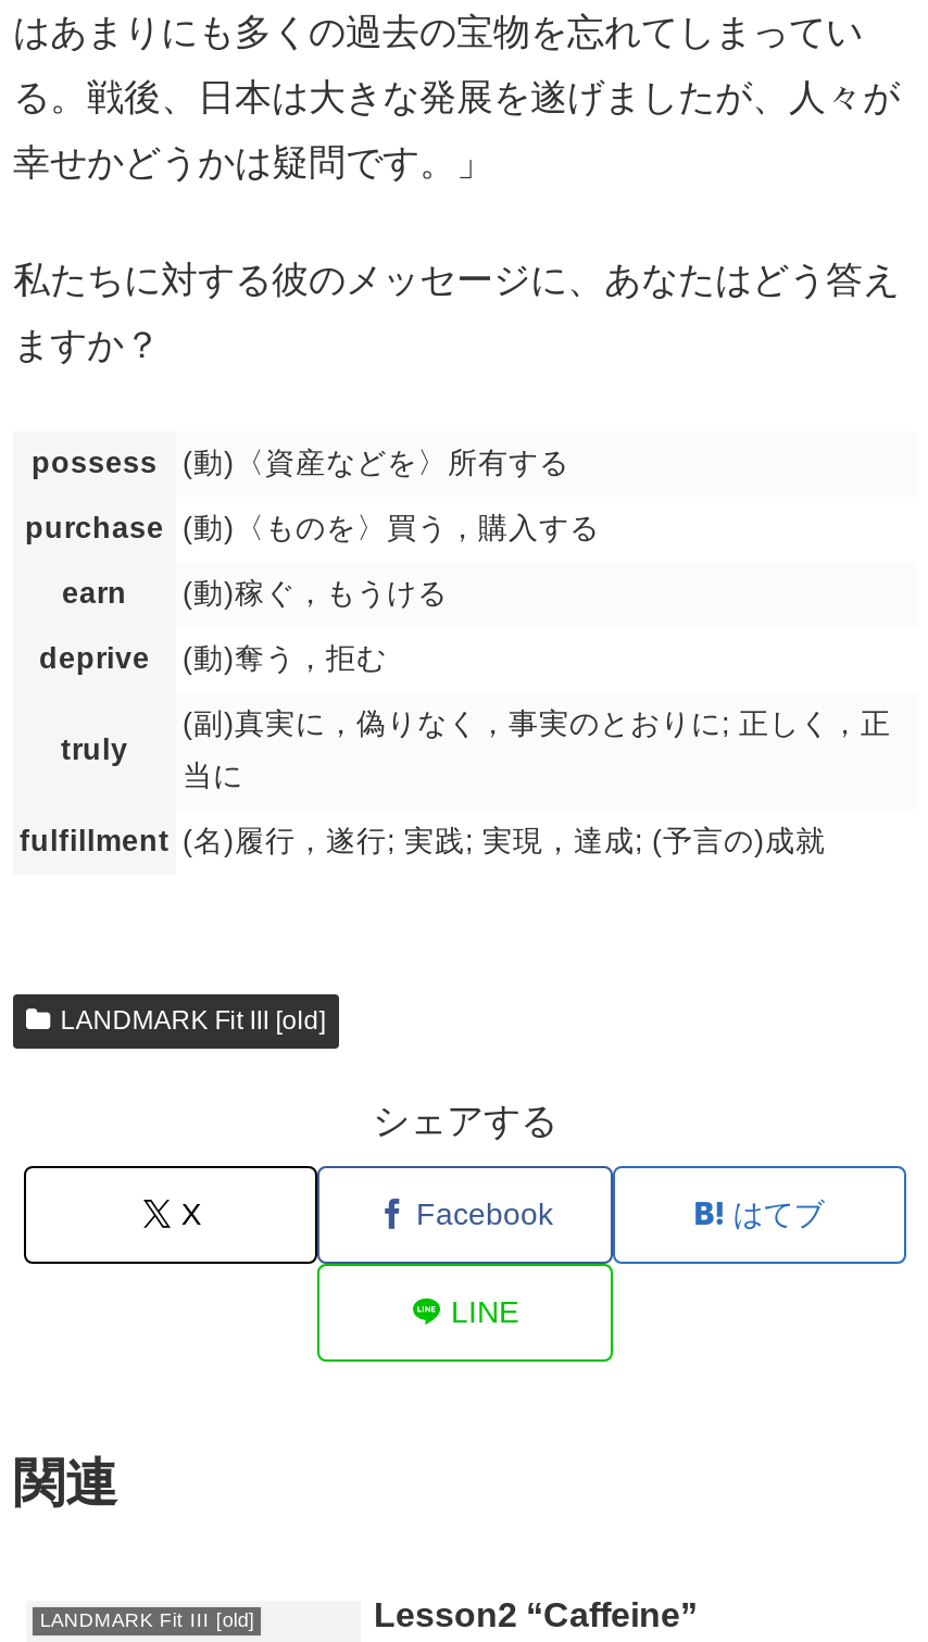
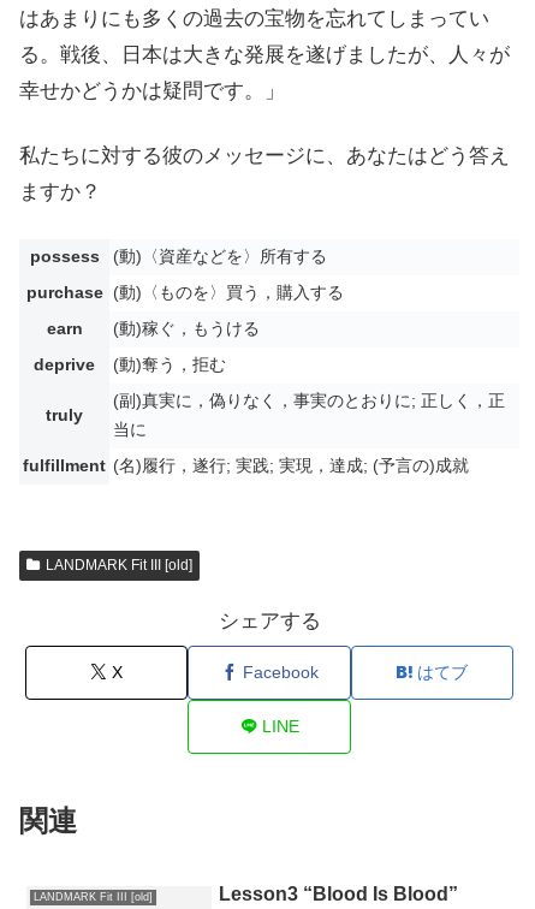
- Lesson2 “Caffeine”
+ Lesson3 “Blood Is Blood”
